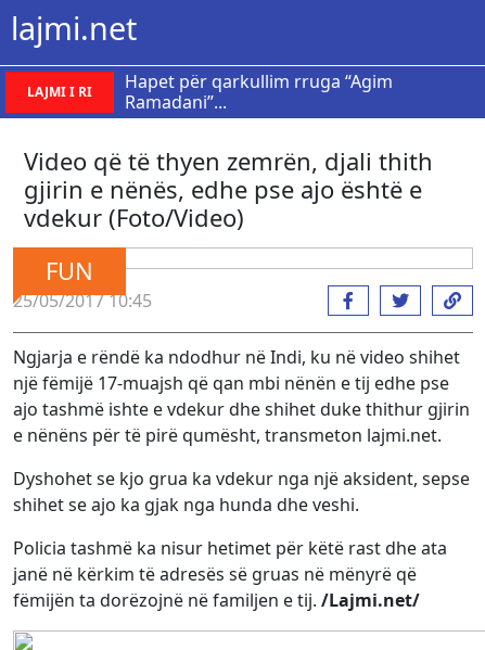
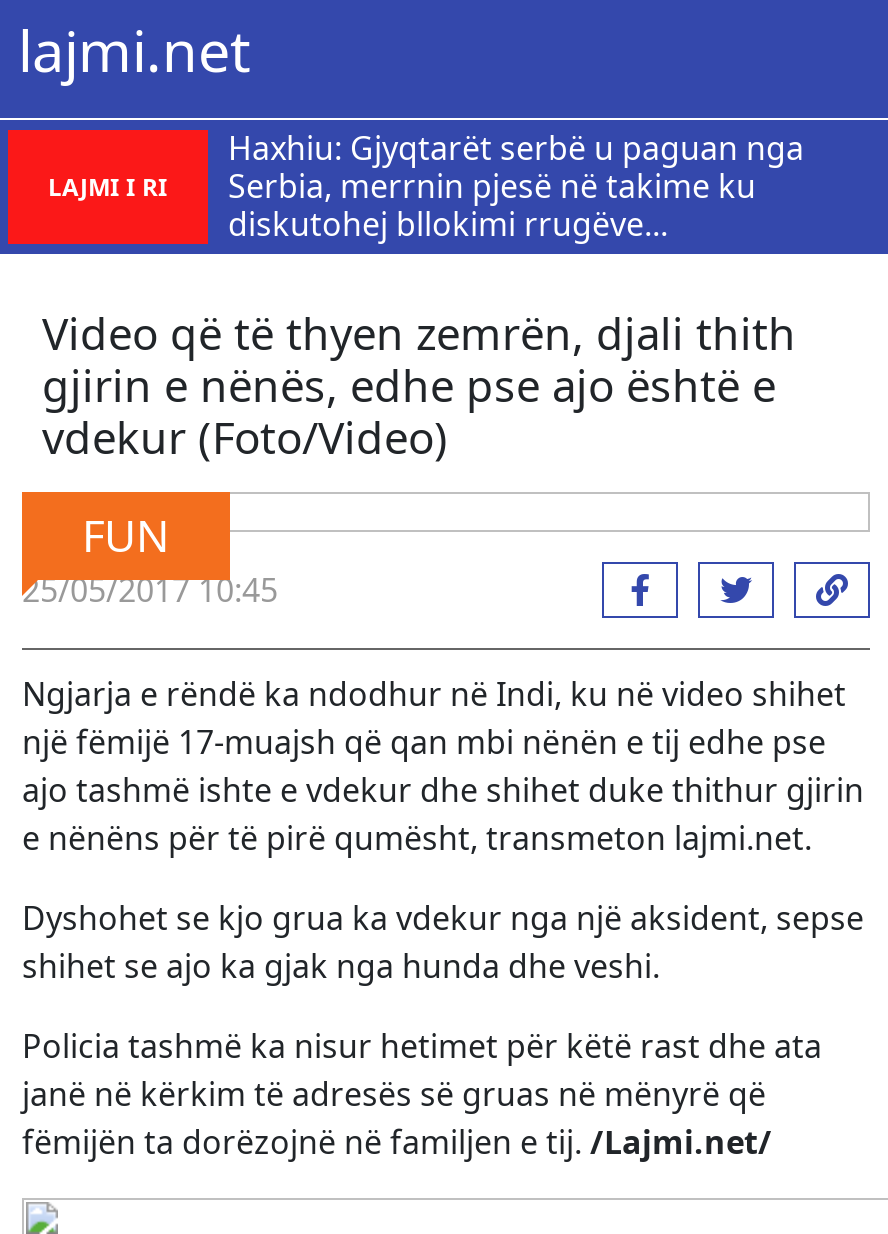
- Hapet për qarkullim rruga “Agim
- Ramadani”...
+ Haxhiu: Gjyqtarët serbë u paguan nga
+ Serbia, merrnin pjesë në takime ku
+ diskutohej bllokimi rrugëve...
